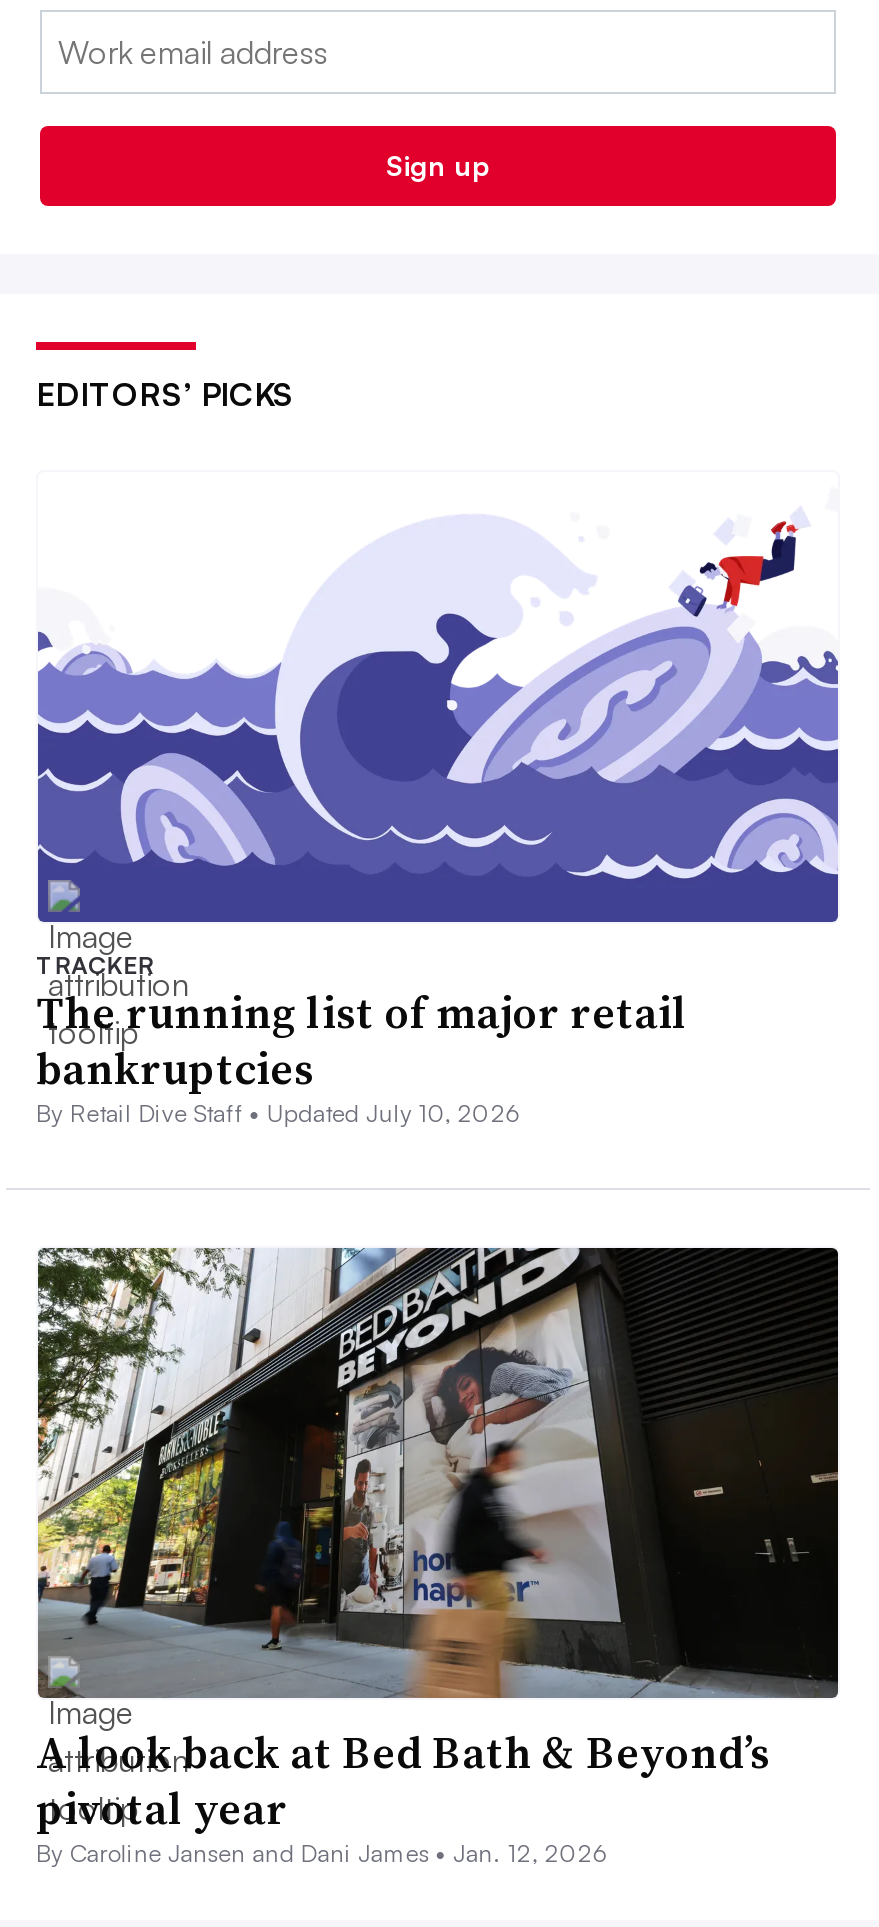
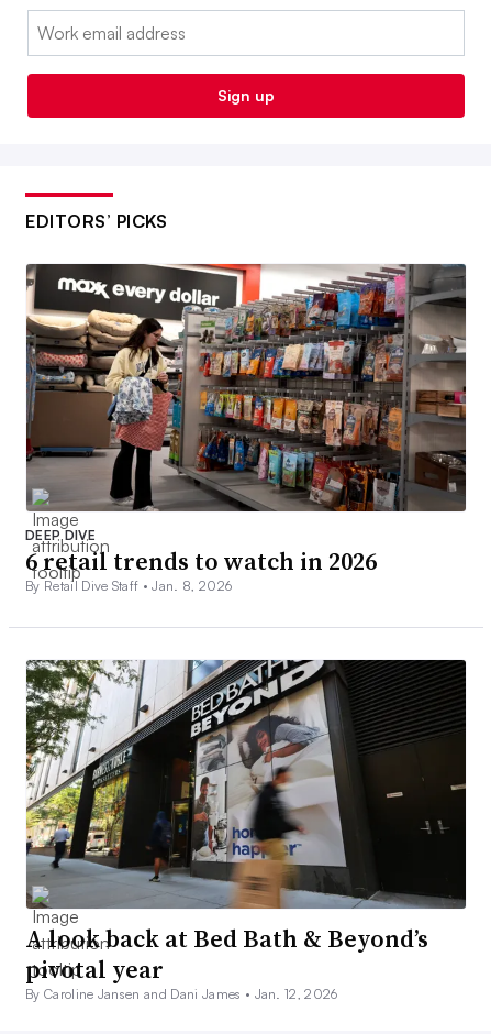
- [image]
- TRACKER
- The running list of major retail
- bankruptcies
- By Retail Dive Staff • Updated July 10, 2026
+ [image]
+ DEEP DIVE
+ 6 retail trends to watch in 2026
+ By Retail Dive Staff • Jan. 8, 2026
